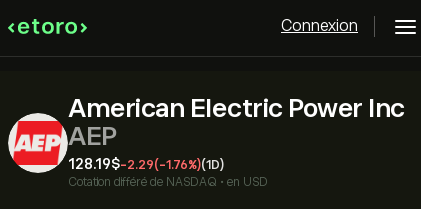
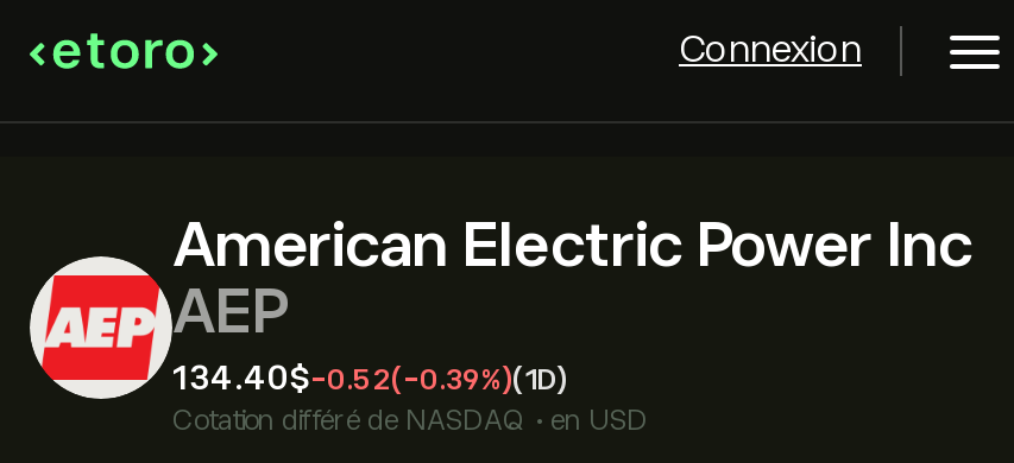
- 128.19$-2.29(-1.76%)(1D)
+ 134.40$-0.52(-0.39%)(1D)
